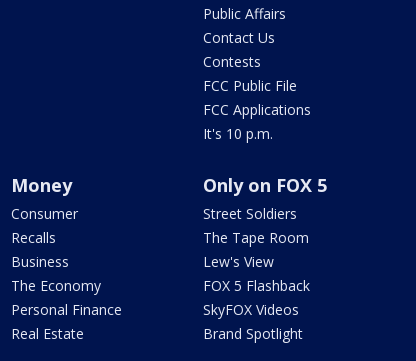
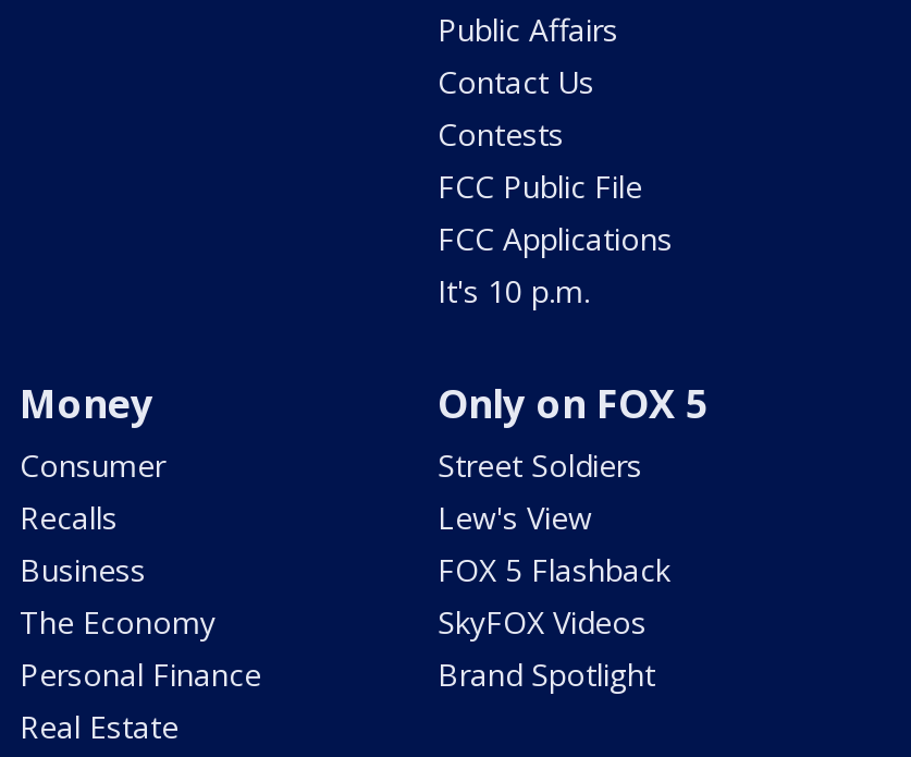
- The Tape Room

moved up: Lew's View | FOX 5 Flashback | SkyFOX Videos | Brand Spotlight
